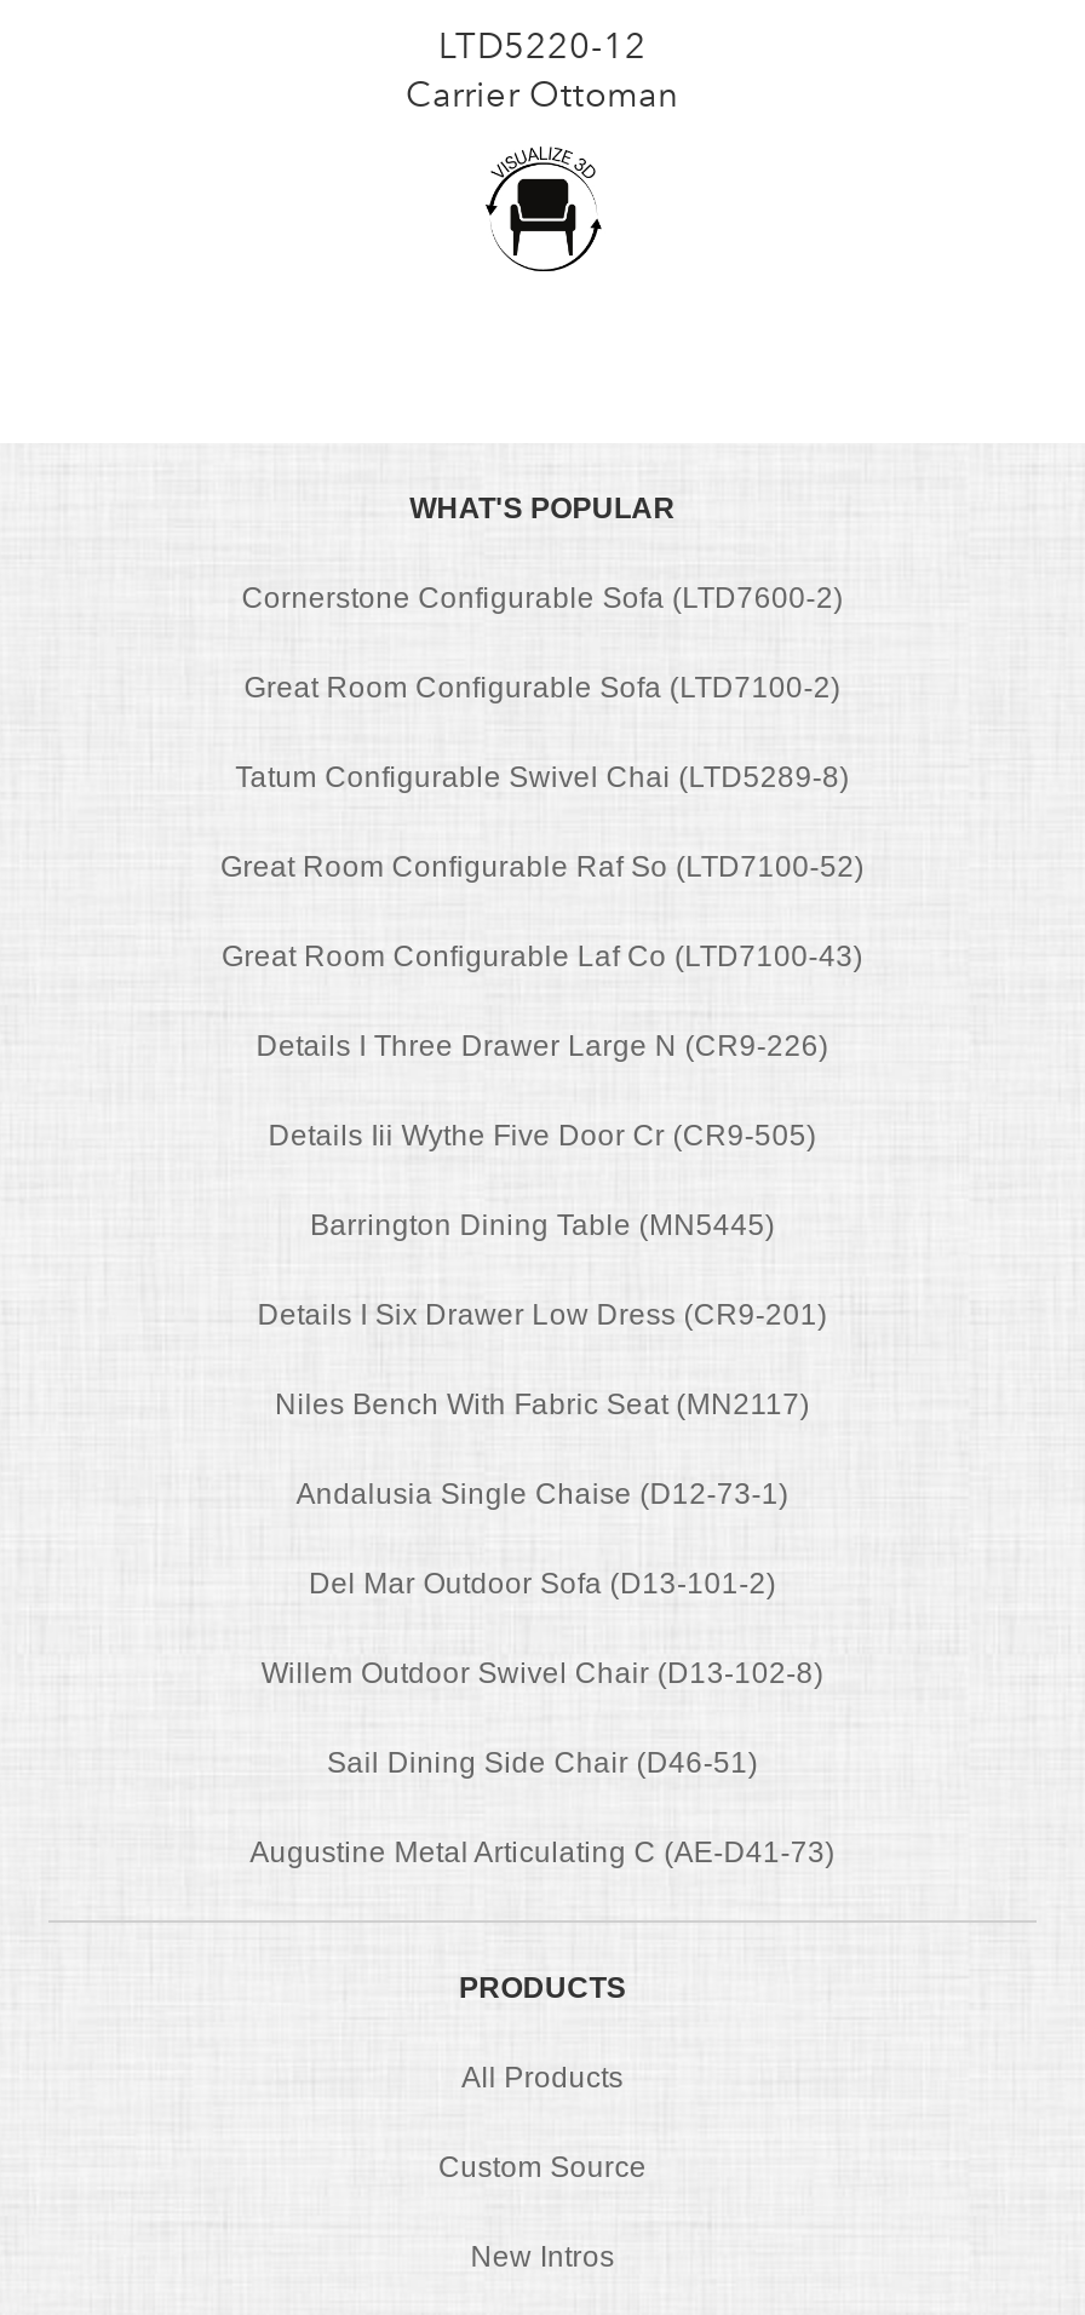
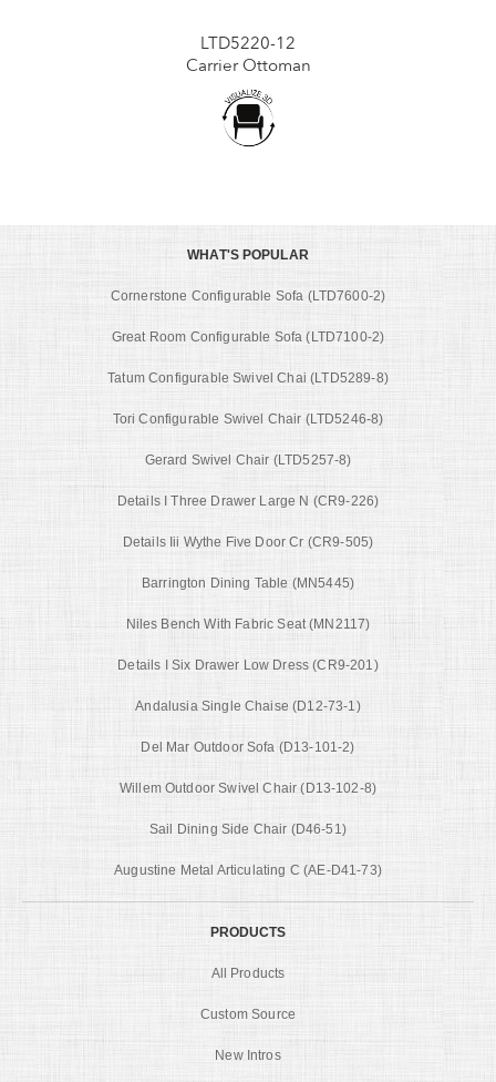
- Great Room Configurable Raf So (LTD7100-52)
+ Tori Configurable Swivel Chair (LTD5246-8)

- Great Room Configurable Laf Co (LTD7100-43)
+ Gerard Swivel Chair (LTD5257-8)

moved down: Details I Six Drawer Low Dress (CR9-201)

moved up: Niles Bench With Fabric Seat (MN2117)
